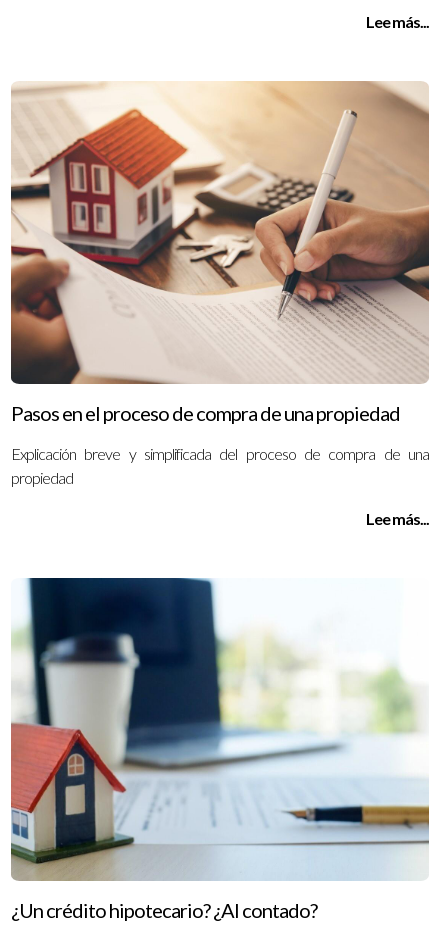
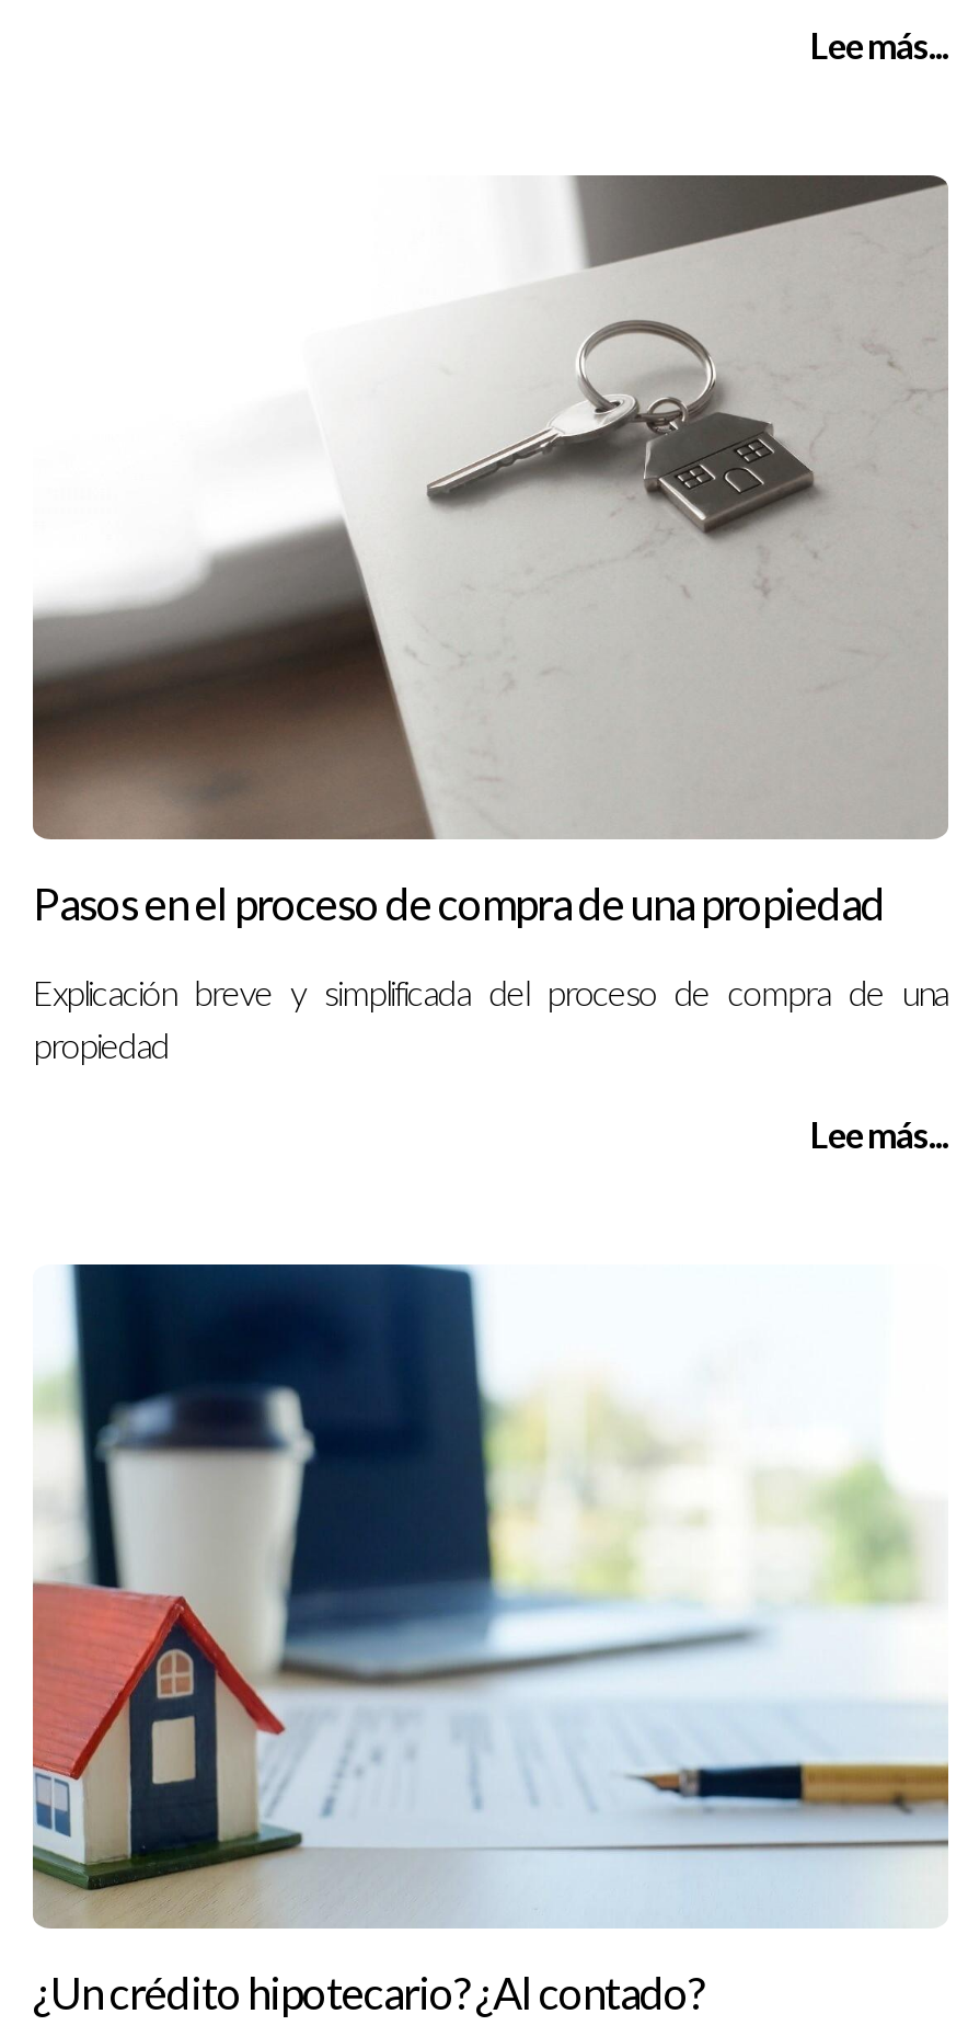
- [image]
+ [image]
